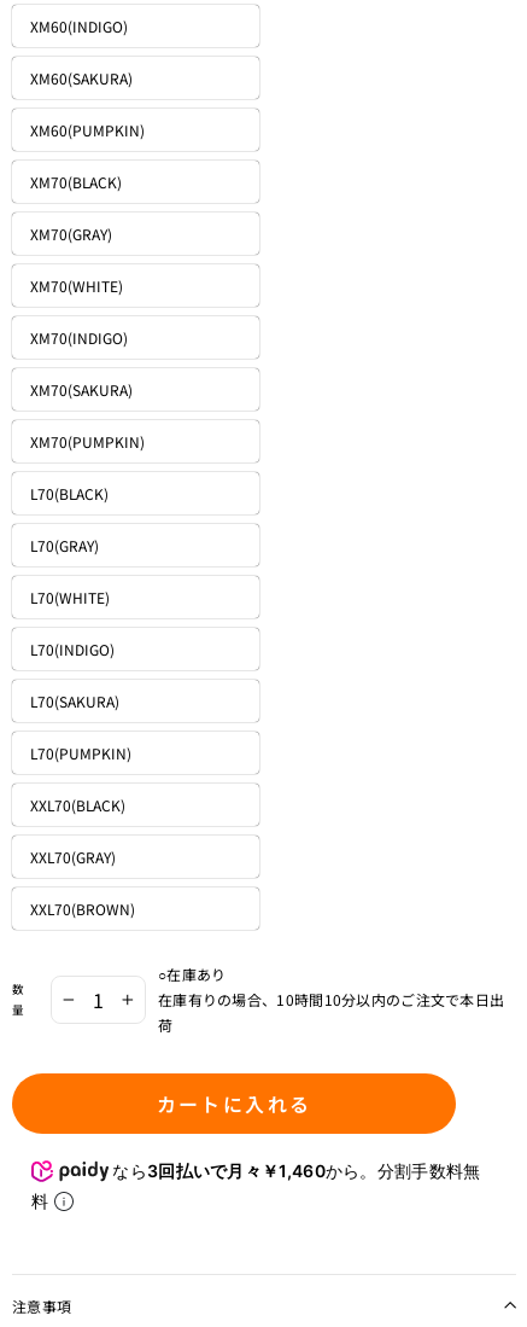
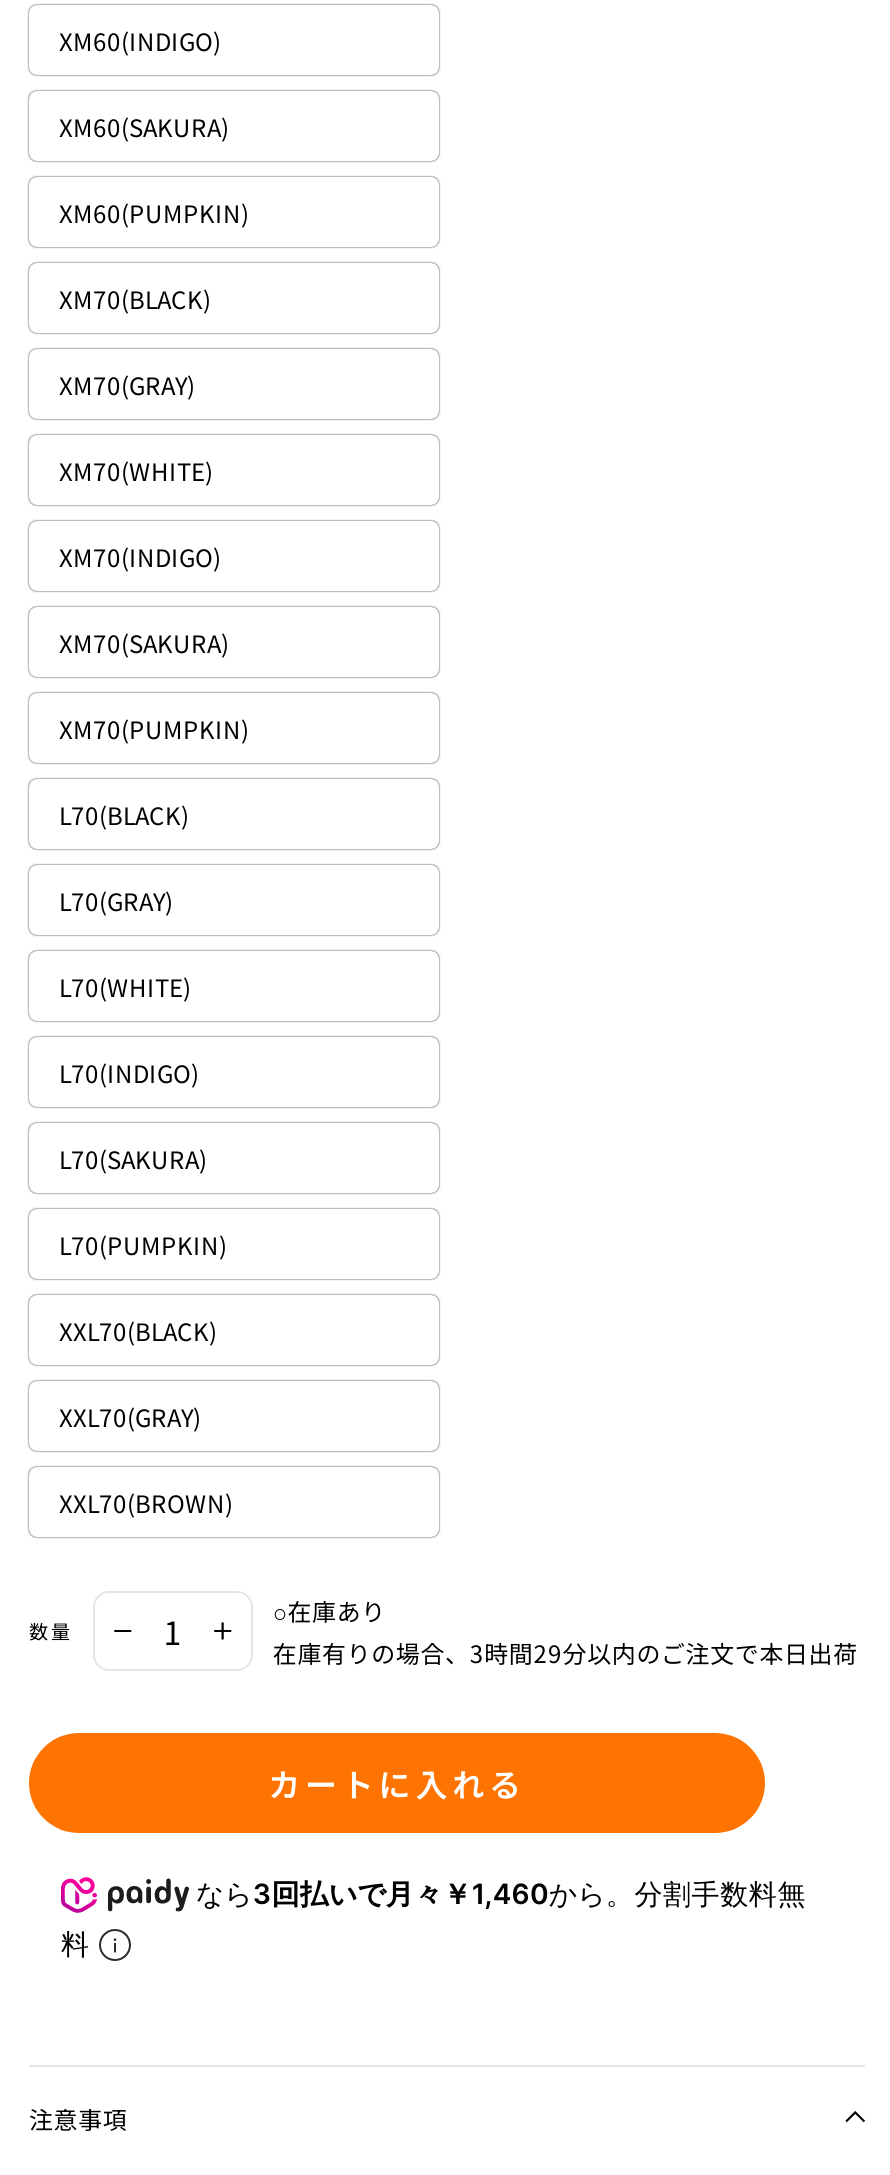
- 在庫有りの場合、10時間10分以内のご注文で本日出
- 荷
+ 在庫有りの場合、3時間29分以内のご注文で本日出荷
